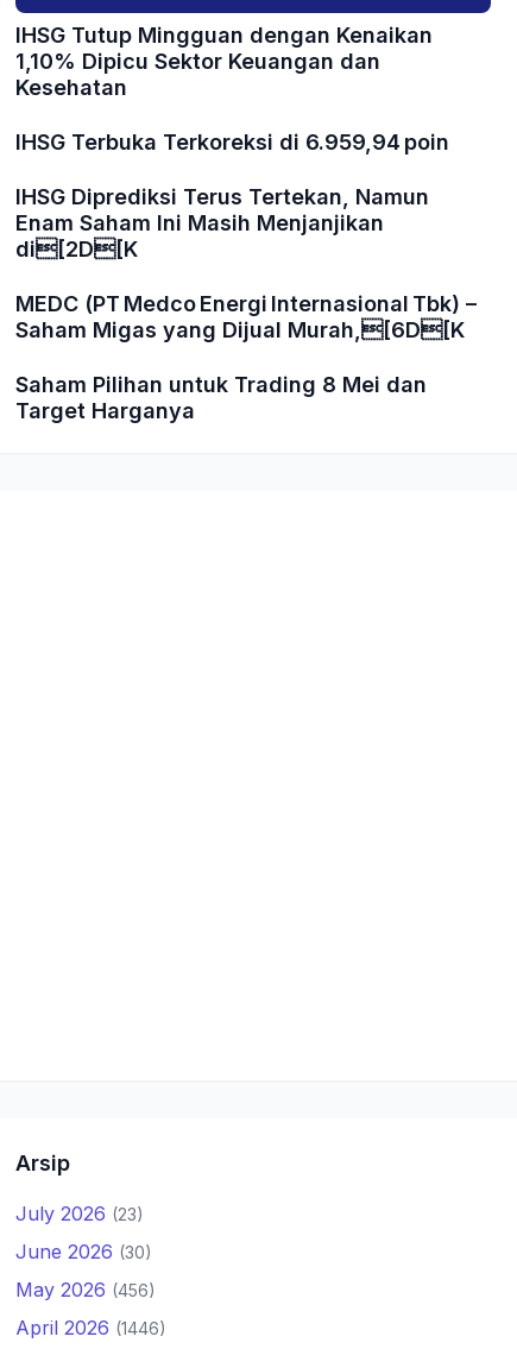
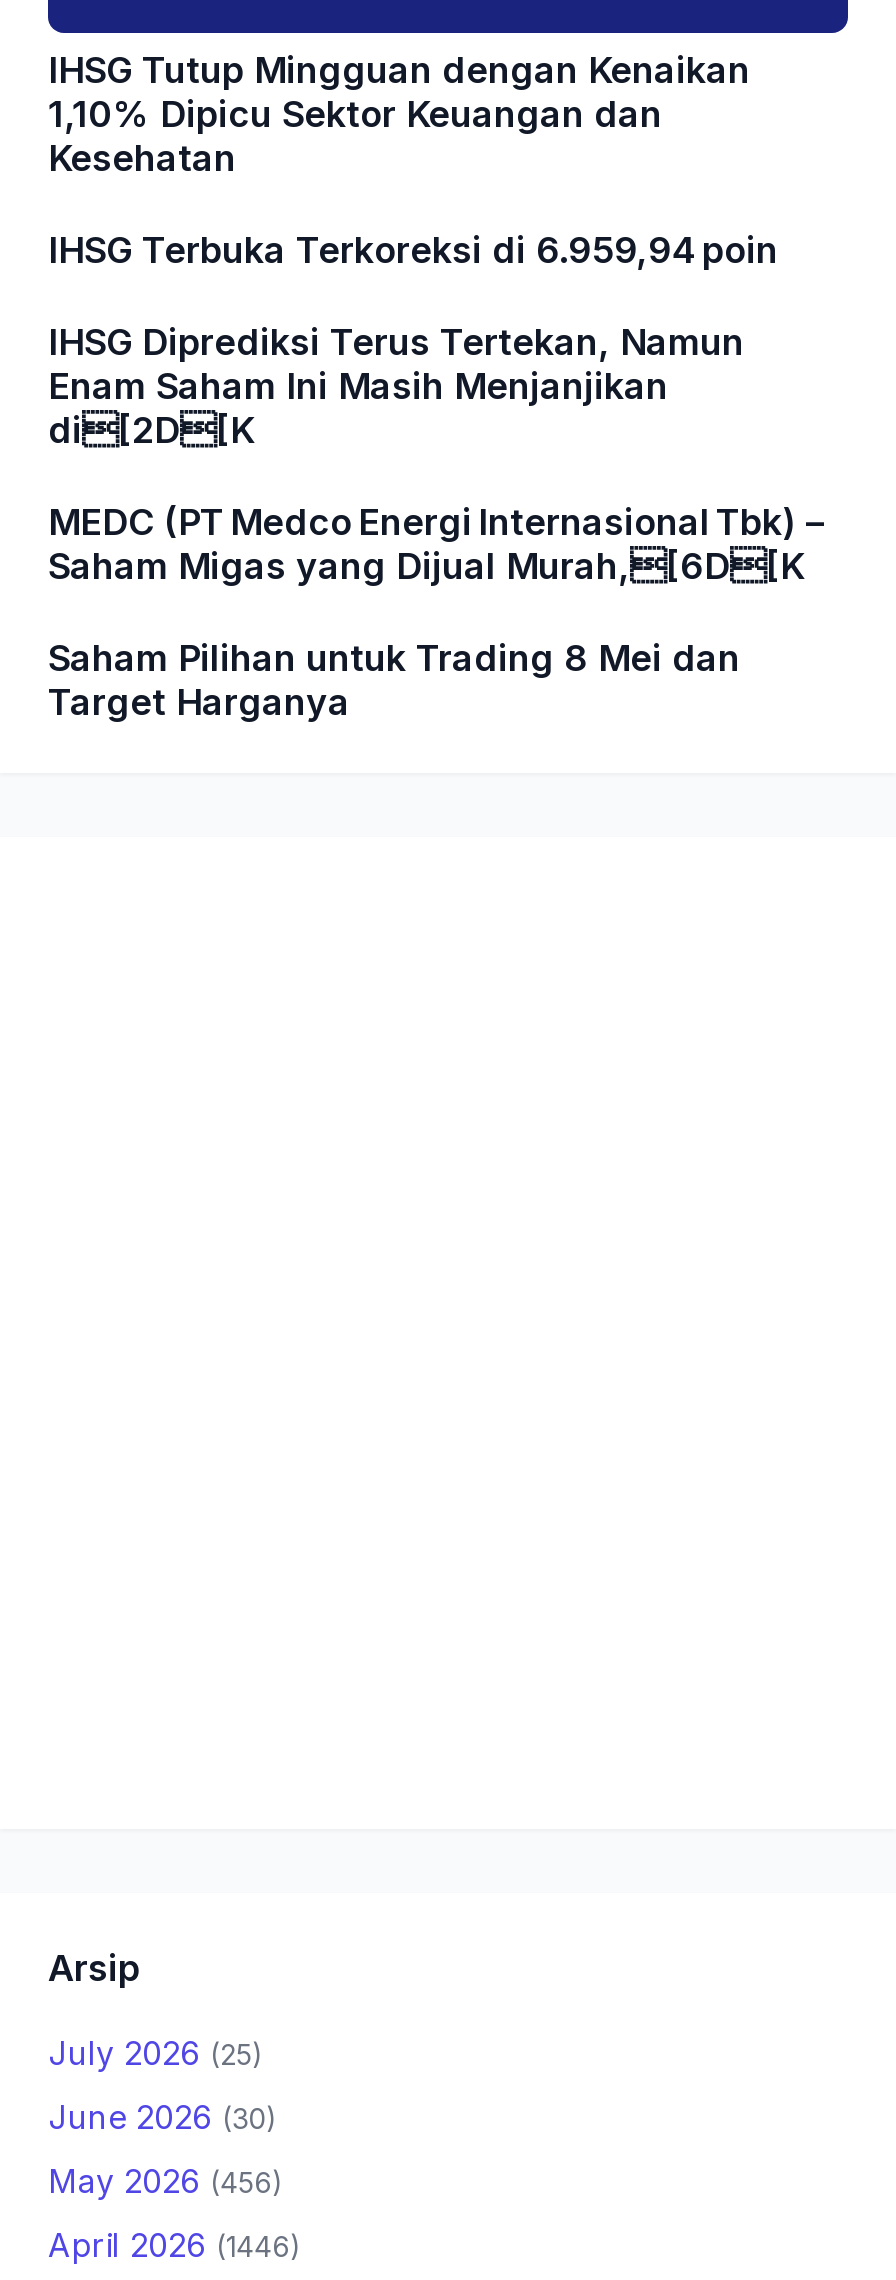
- July 2026 (23)
+ July 2026 (25)
